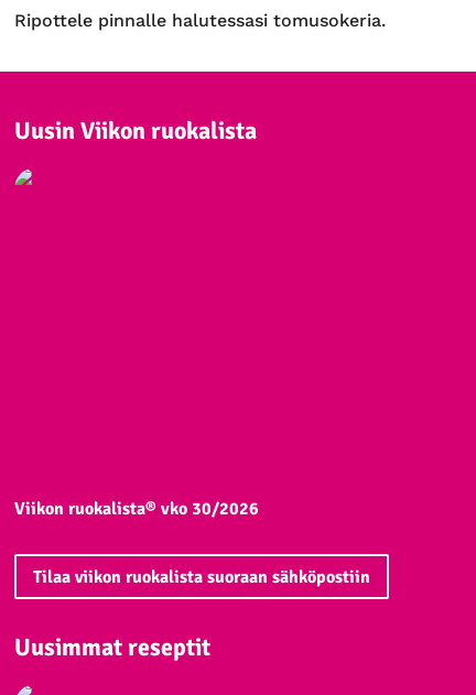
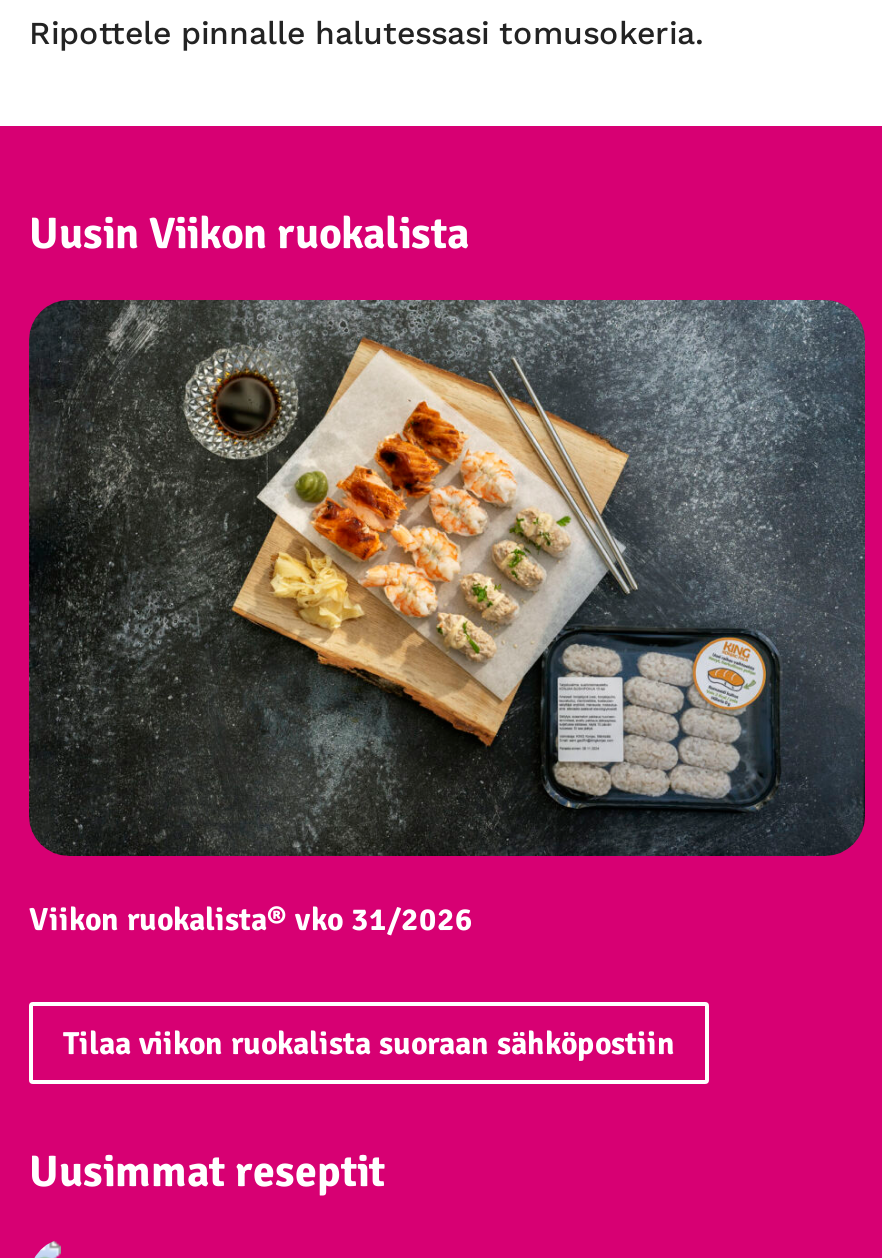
+ [image]

- Viikon ruokalista® vko 30/2026
+ Viikon ruokalista® vko 31/2026
